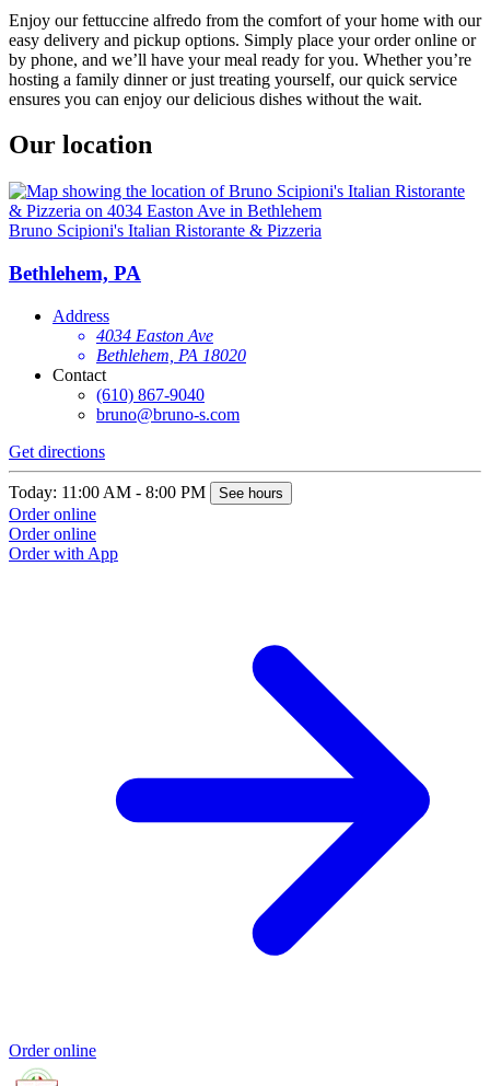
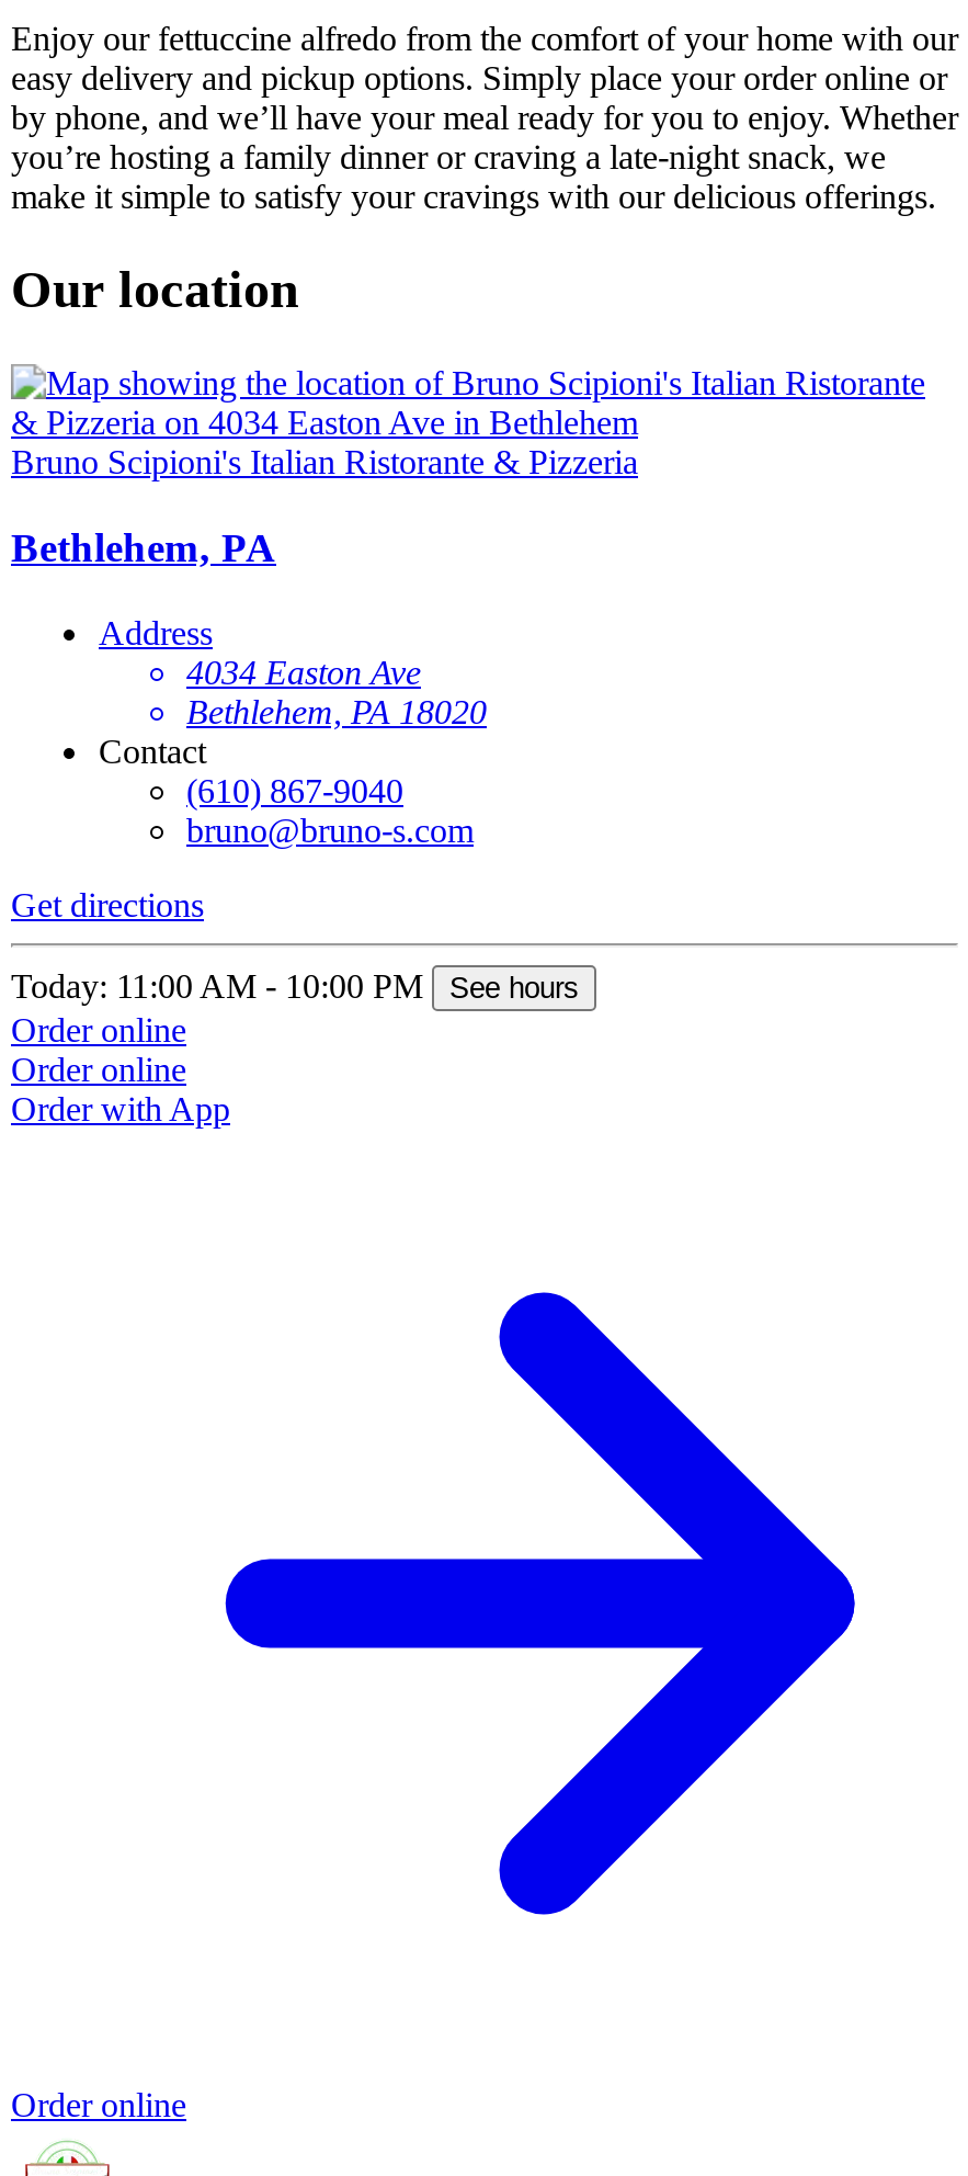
- by phone, and we’ll have your meal ready for you. Whether you’re
- hosting a family dinner or just treating yourself, our quick service
- ensures you can enjoy our delicious dishes without the wait.
+ by phone, and we’ll have your meal ready for you to enjoy. Whether
+ you’re hosting a family dinner or craving a late-night snack, we
+ make it simple to satisfy your cravings with our delicious offerings.

- Today: 11:00 AM - 8:00 PM See hours
+ Today: 11:00 AM - 10:00 PM See hours
